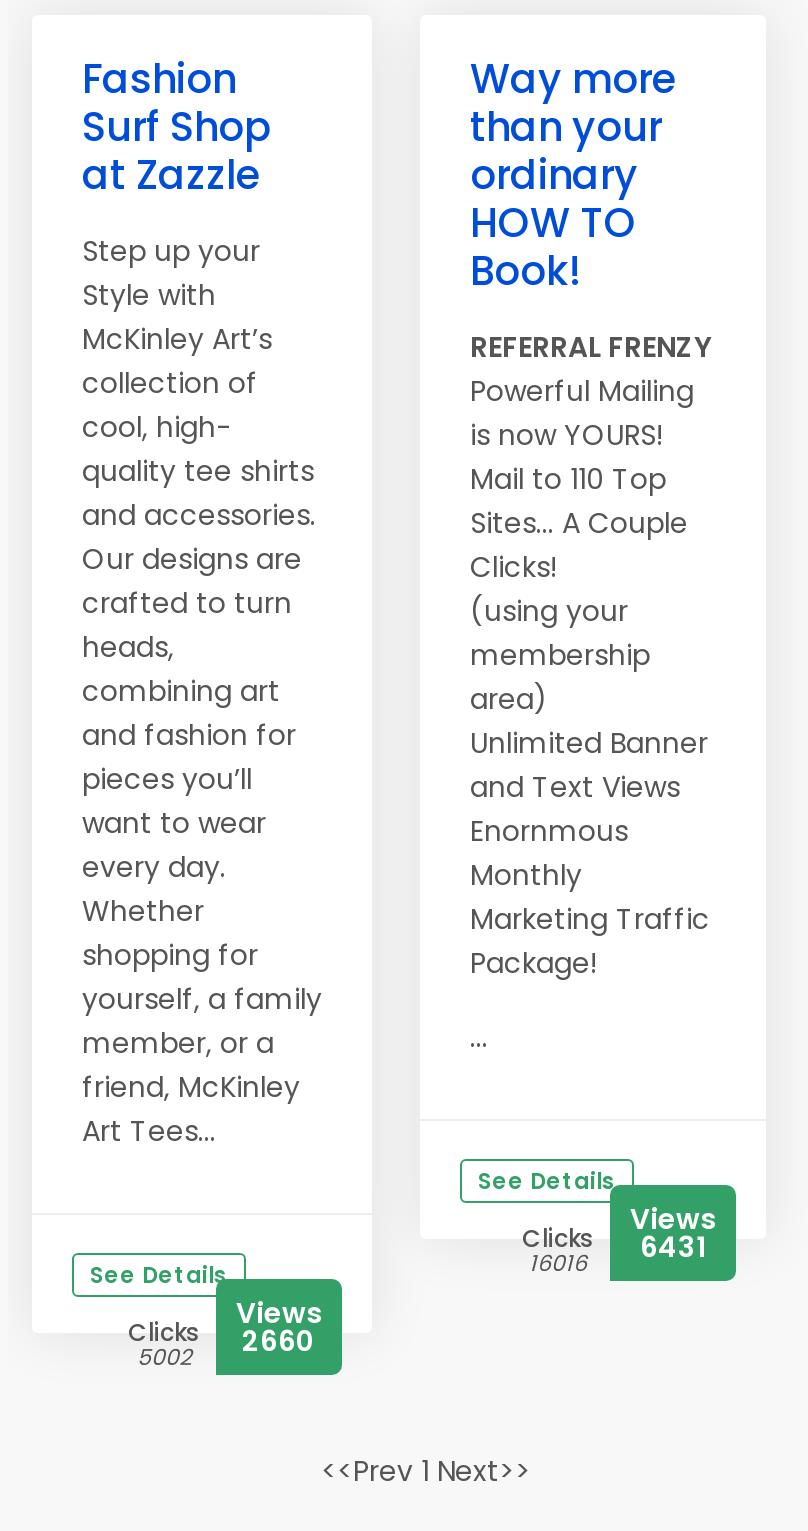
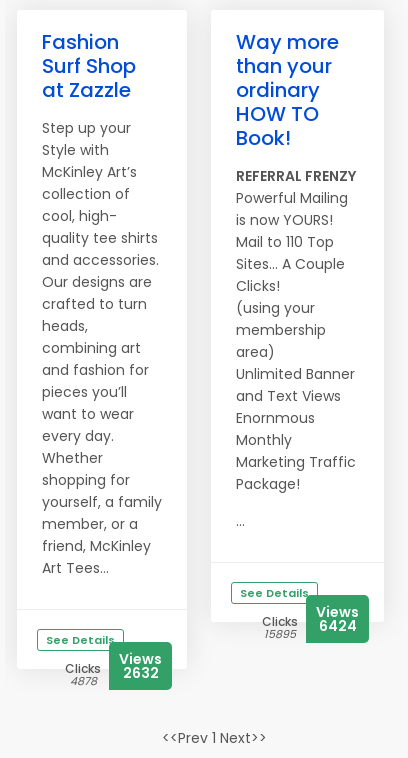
- 6431
+ 6424

- 16016
+ 15895

- 2660
+ 2632

- 5002
+ 4878
